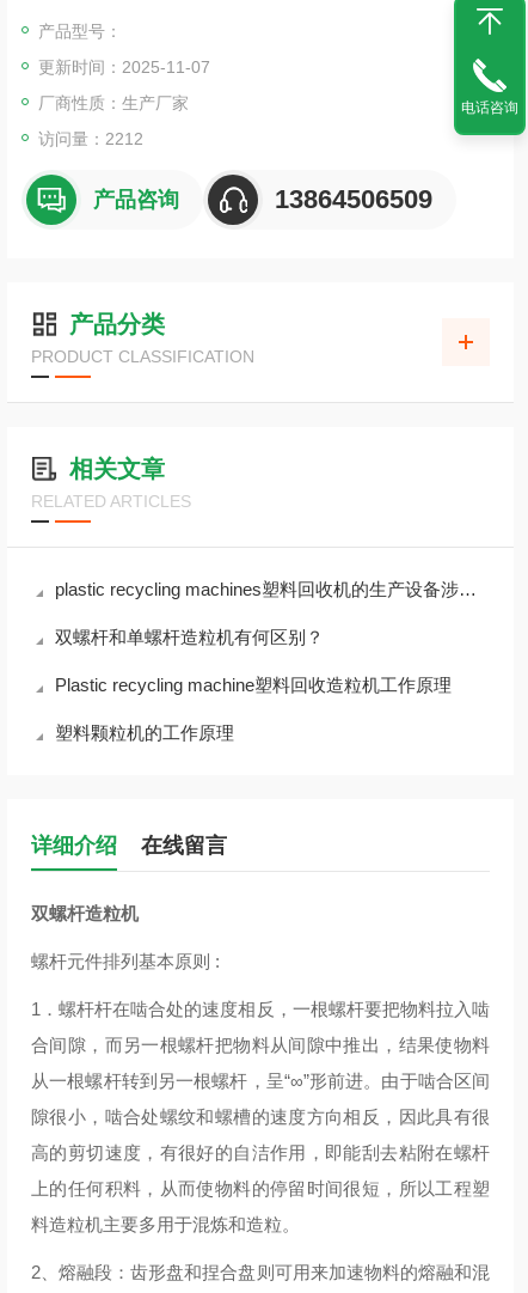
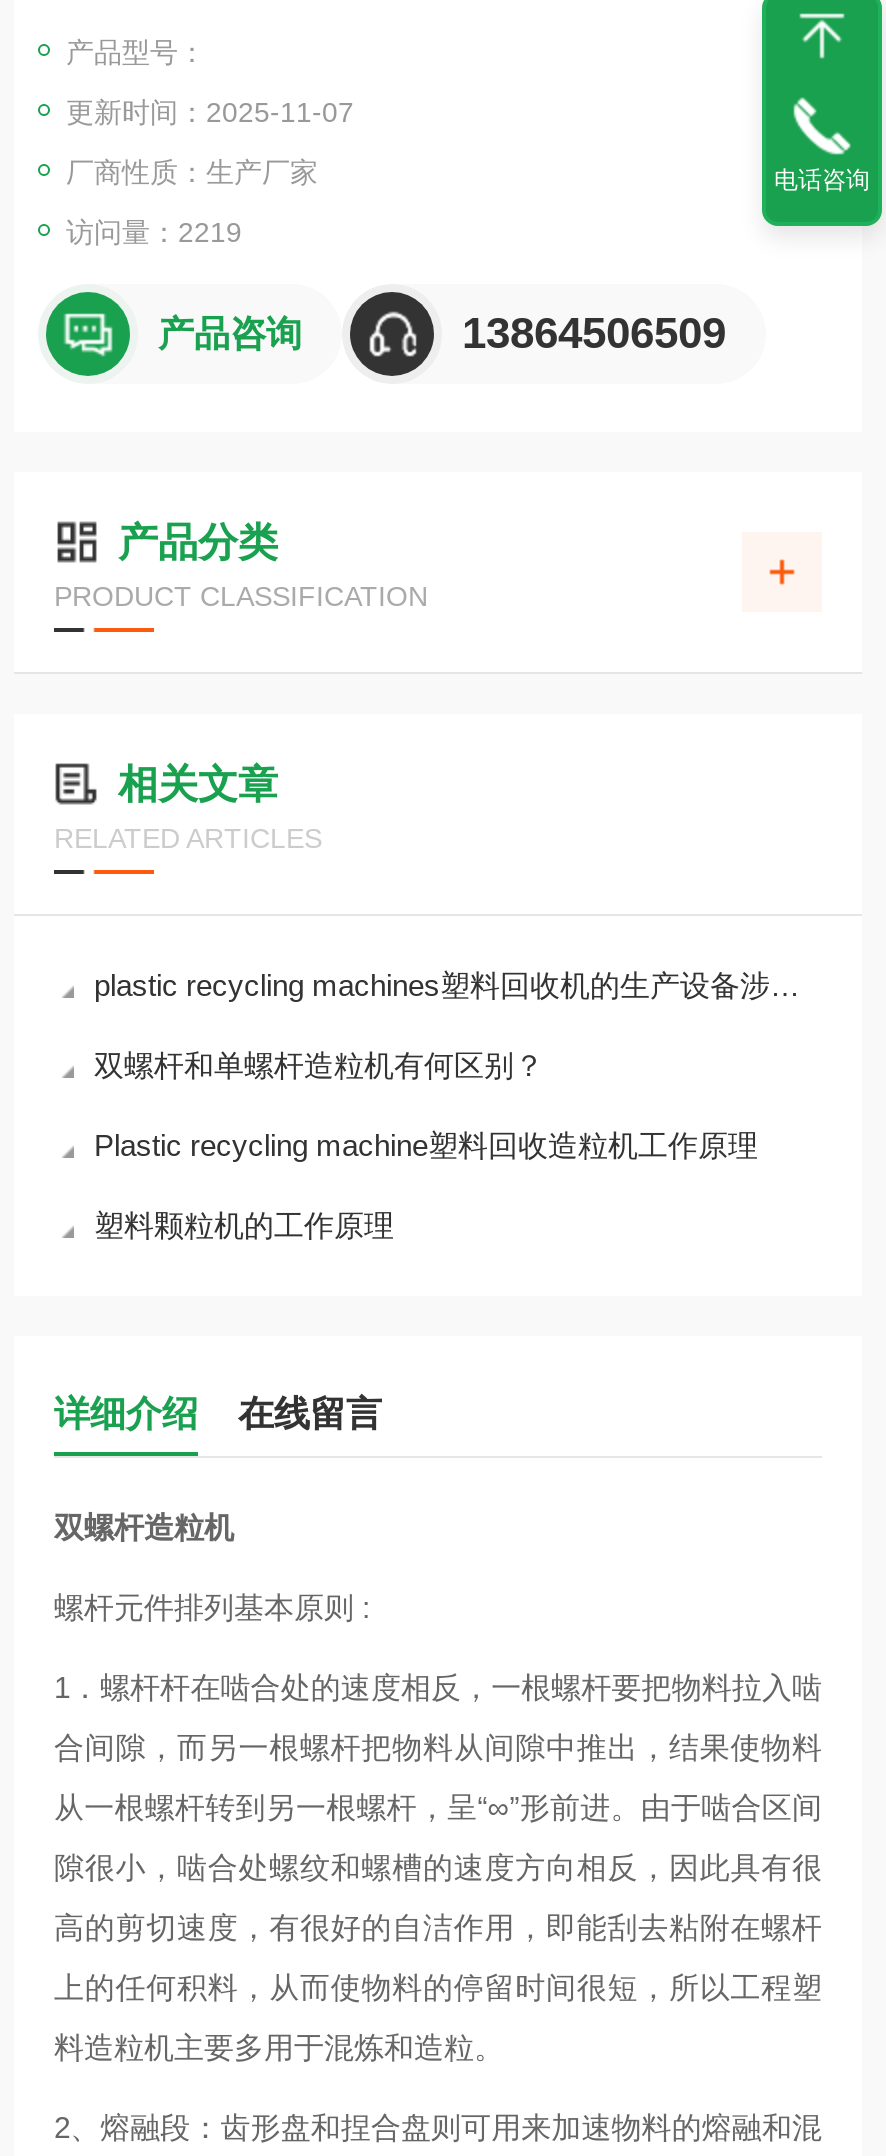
- 访问量：2212
+ 访问量：2219
